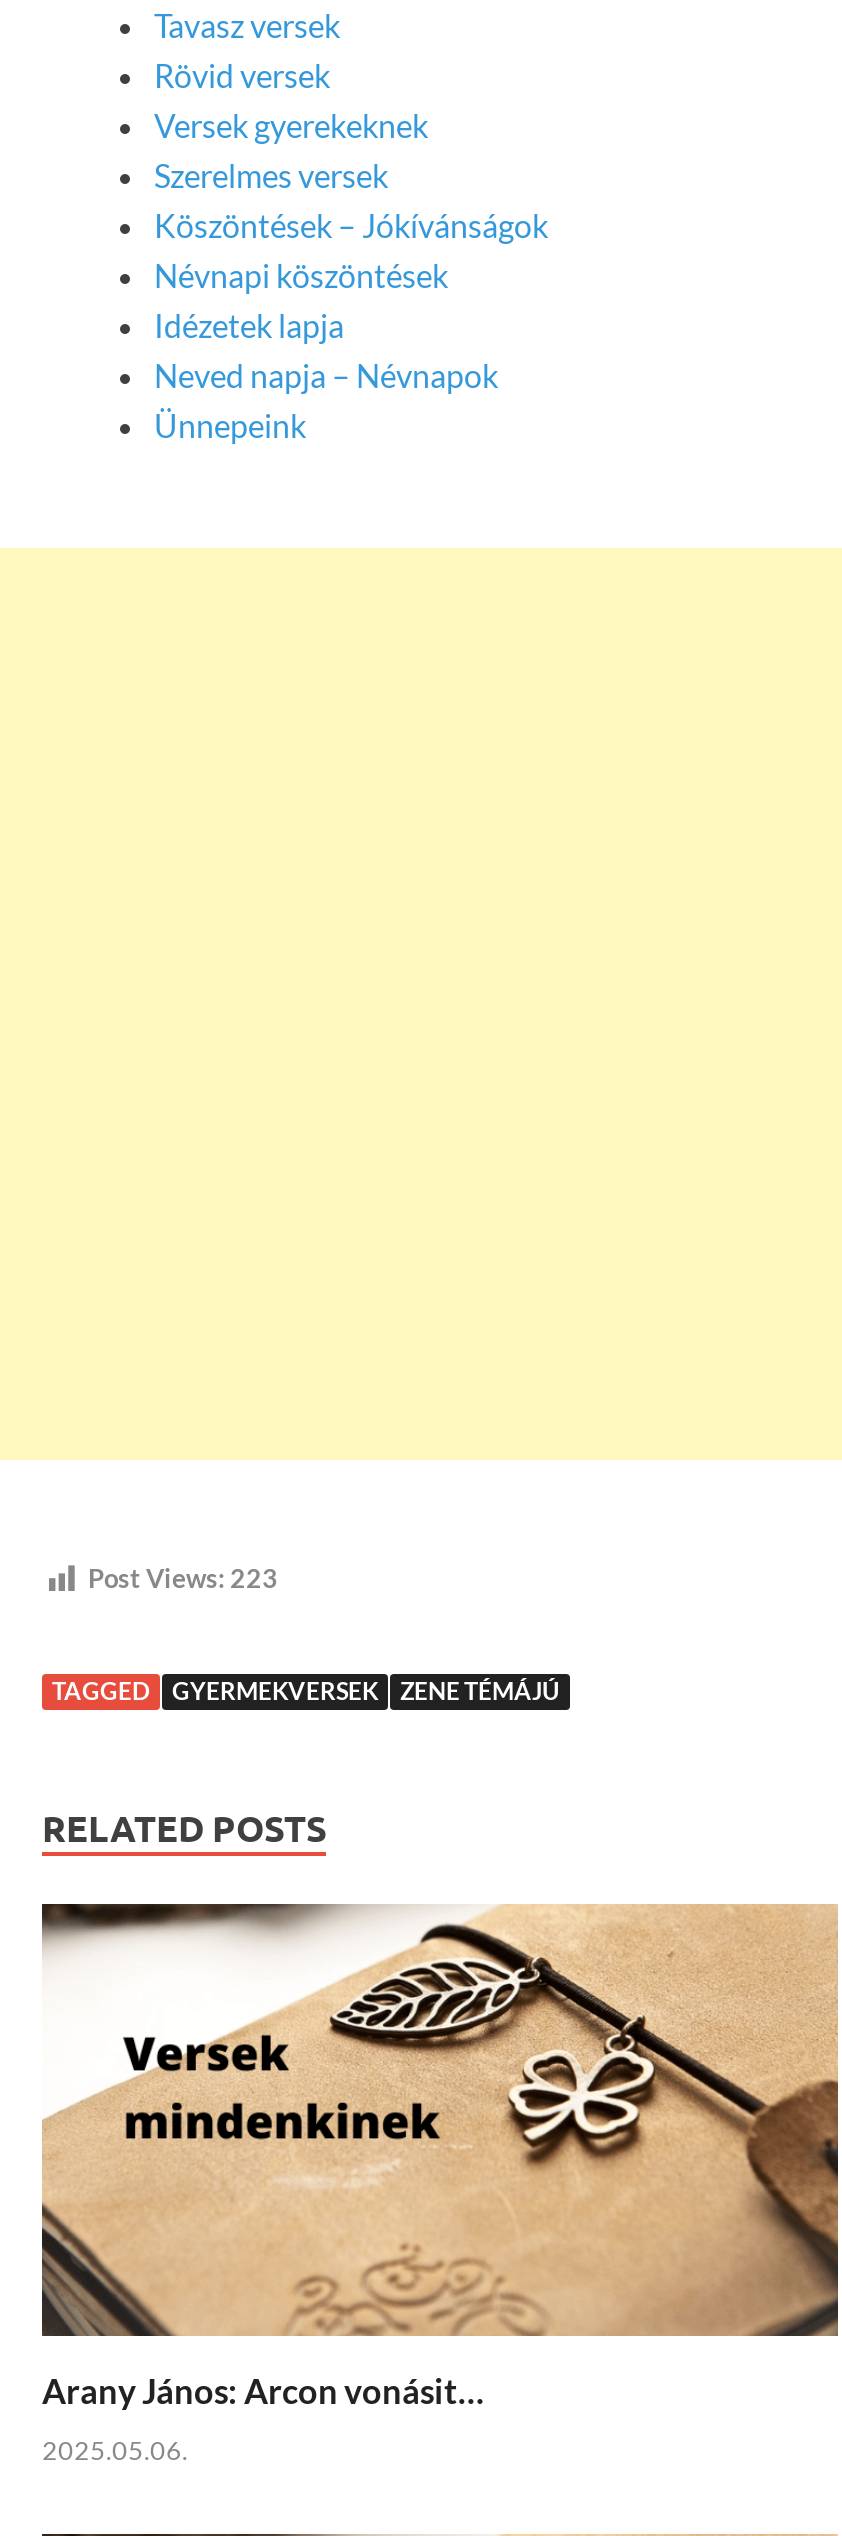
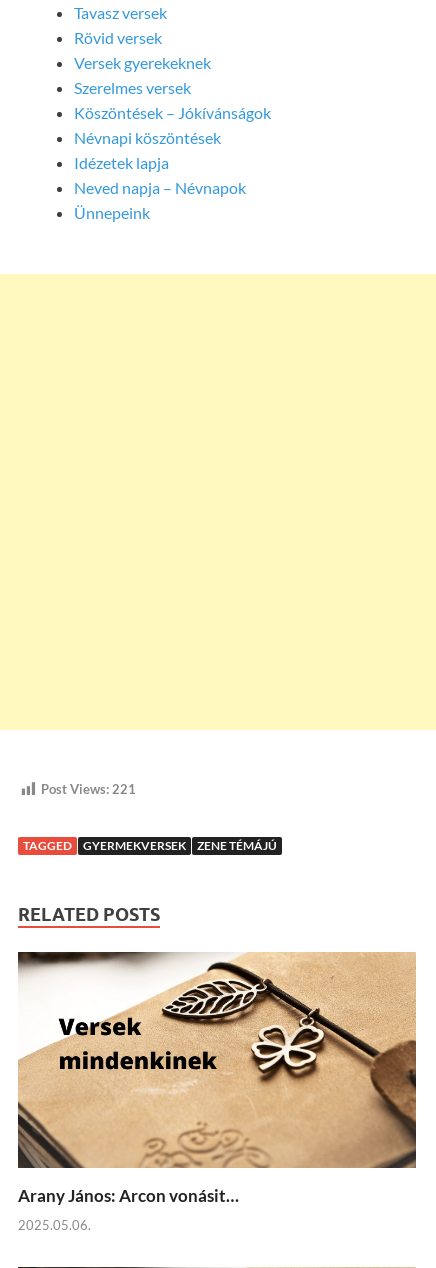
- Post Views: 223
+ Post Views: 221
